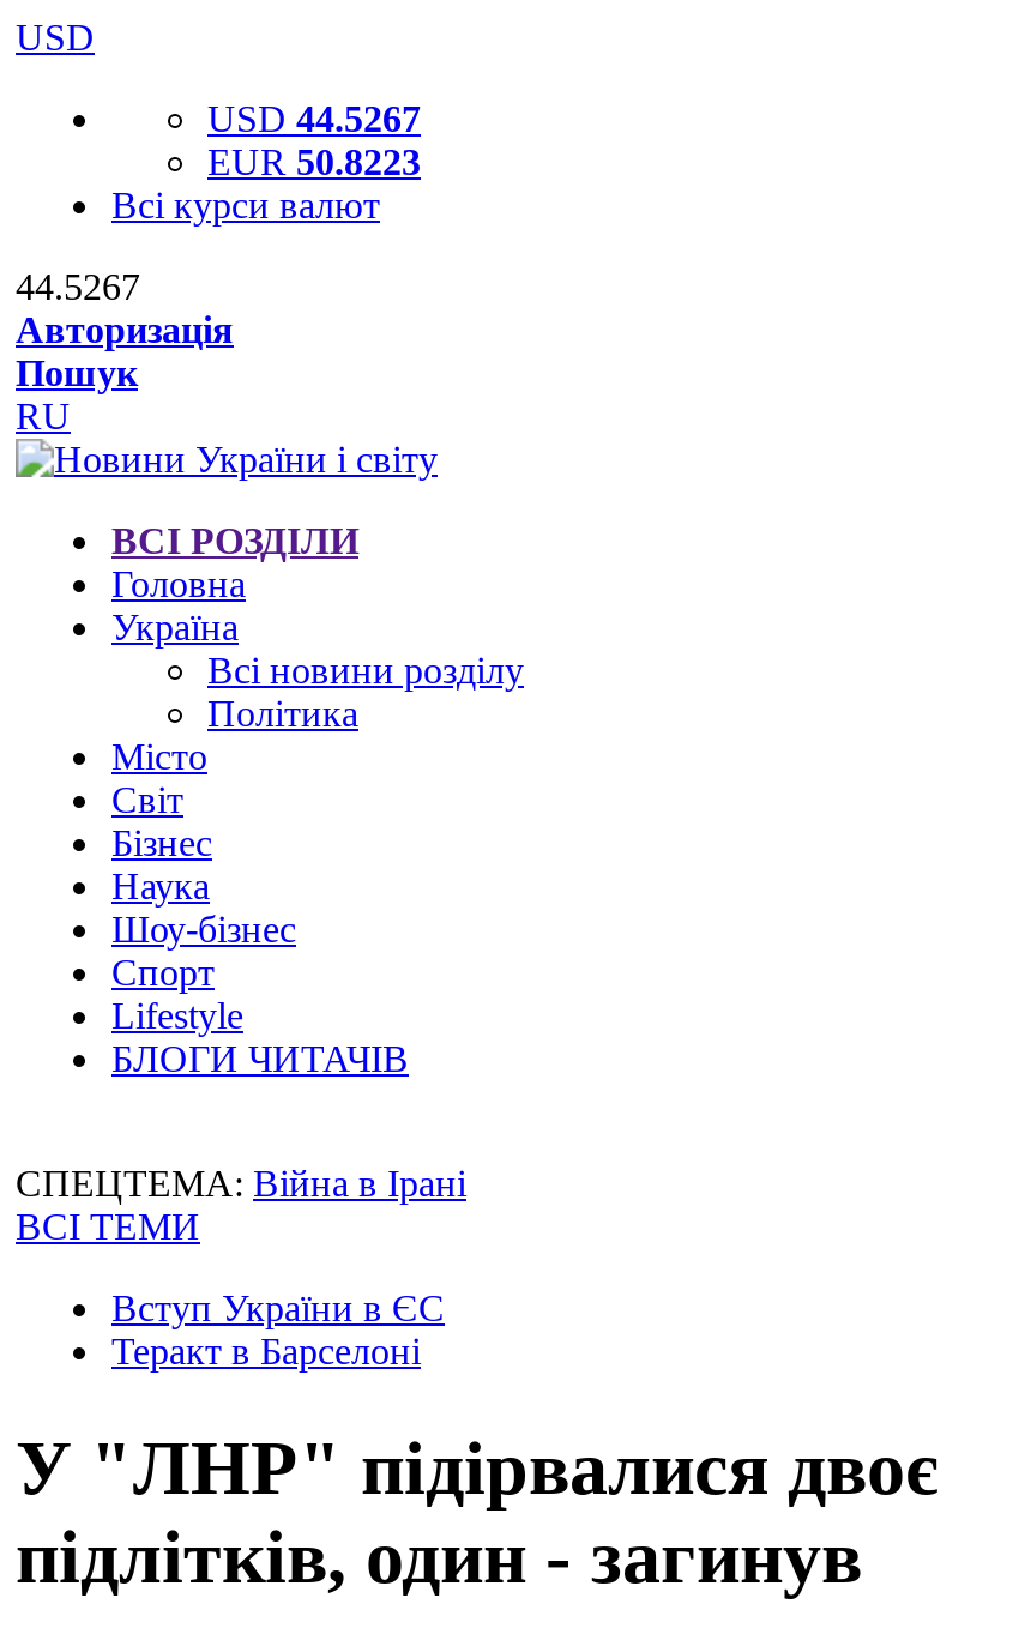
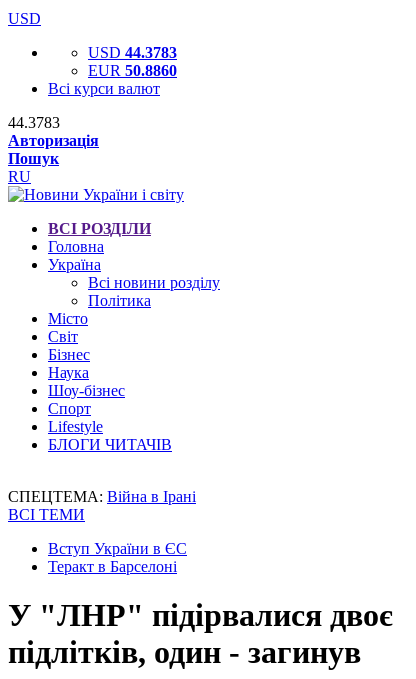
- USD 44.5267
+ USD 44.3783

- EUR 50.8223
+ EUR 50.8860

- 44.5267
+ 44.3783
